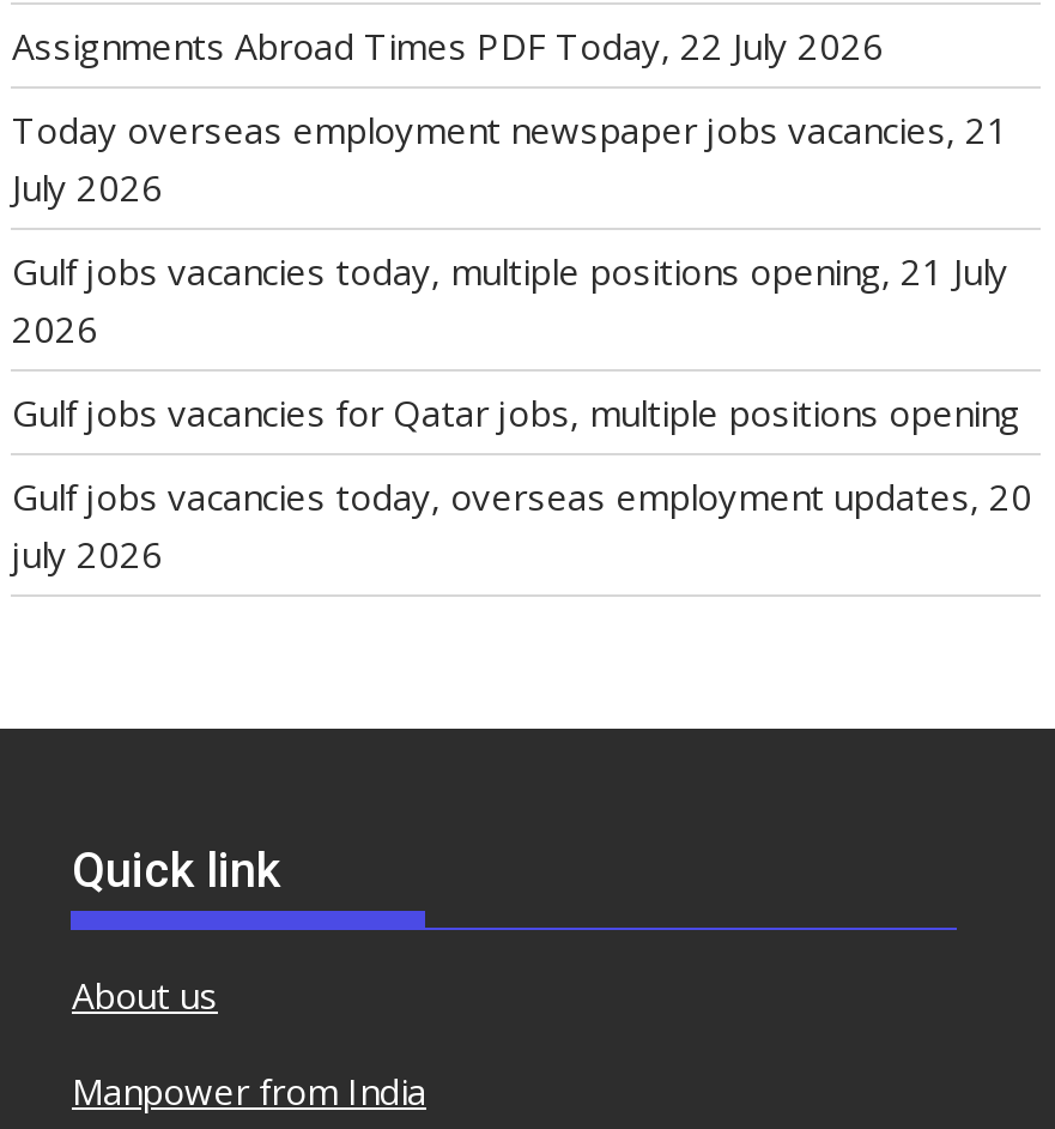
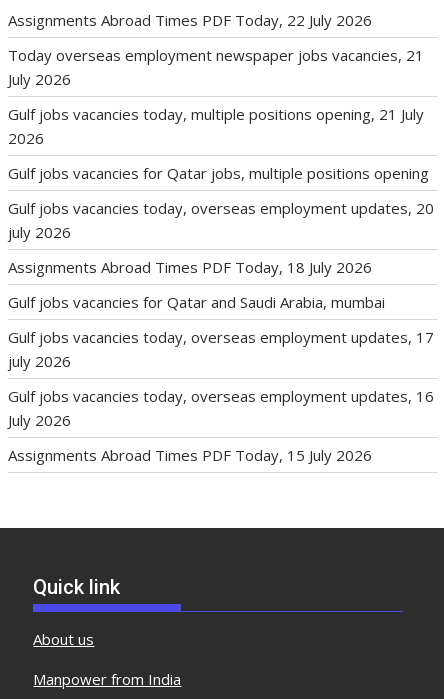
+ Assignments Abroad Times PDF Today, 18 July 2026
+ Gulf jobs vacancies for Qatar and Saudi Arabia, mumbai
+ Gulf jobs vacancies today, overseas employment updates, 17
+ july 2026
+ Gulf jobs vacancies today, overseas employment updates, 16
+ July 2026
+ Assignments Abroad Times PDF Today, 15 July 2026
